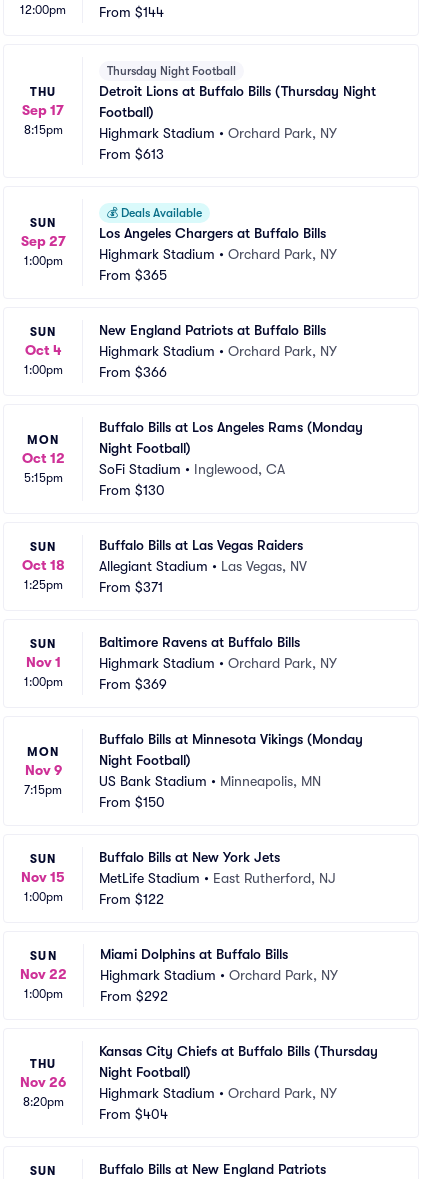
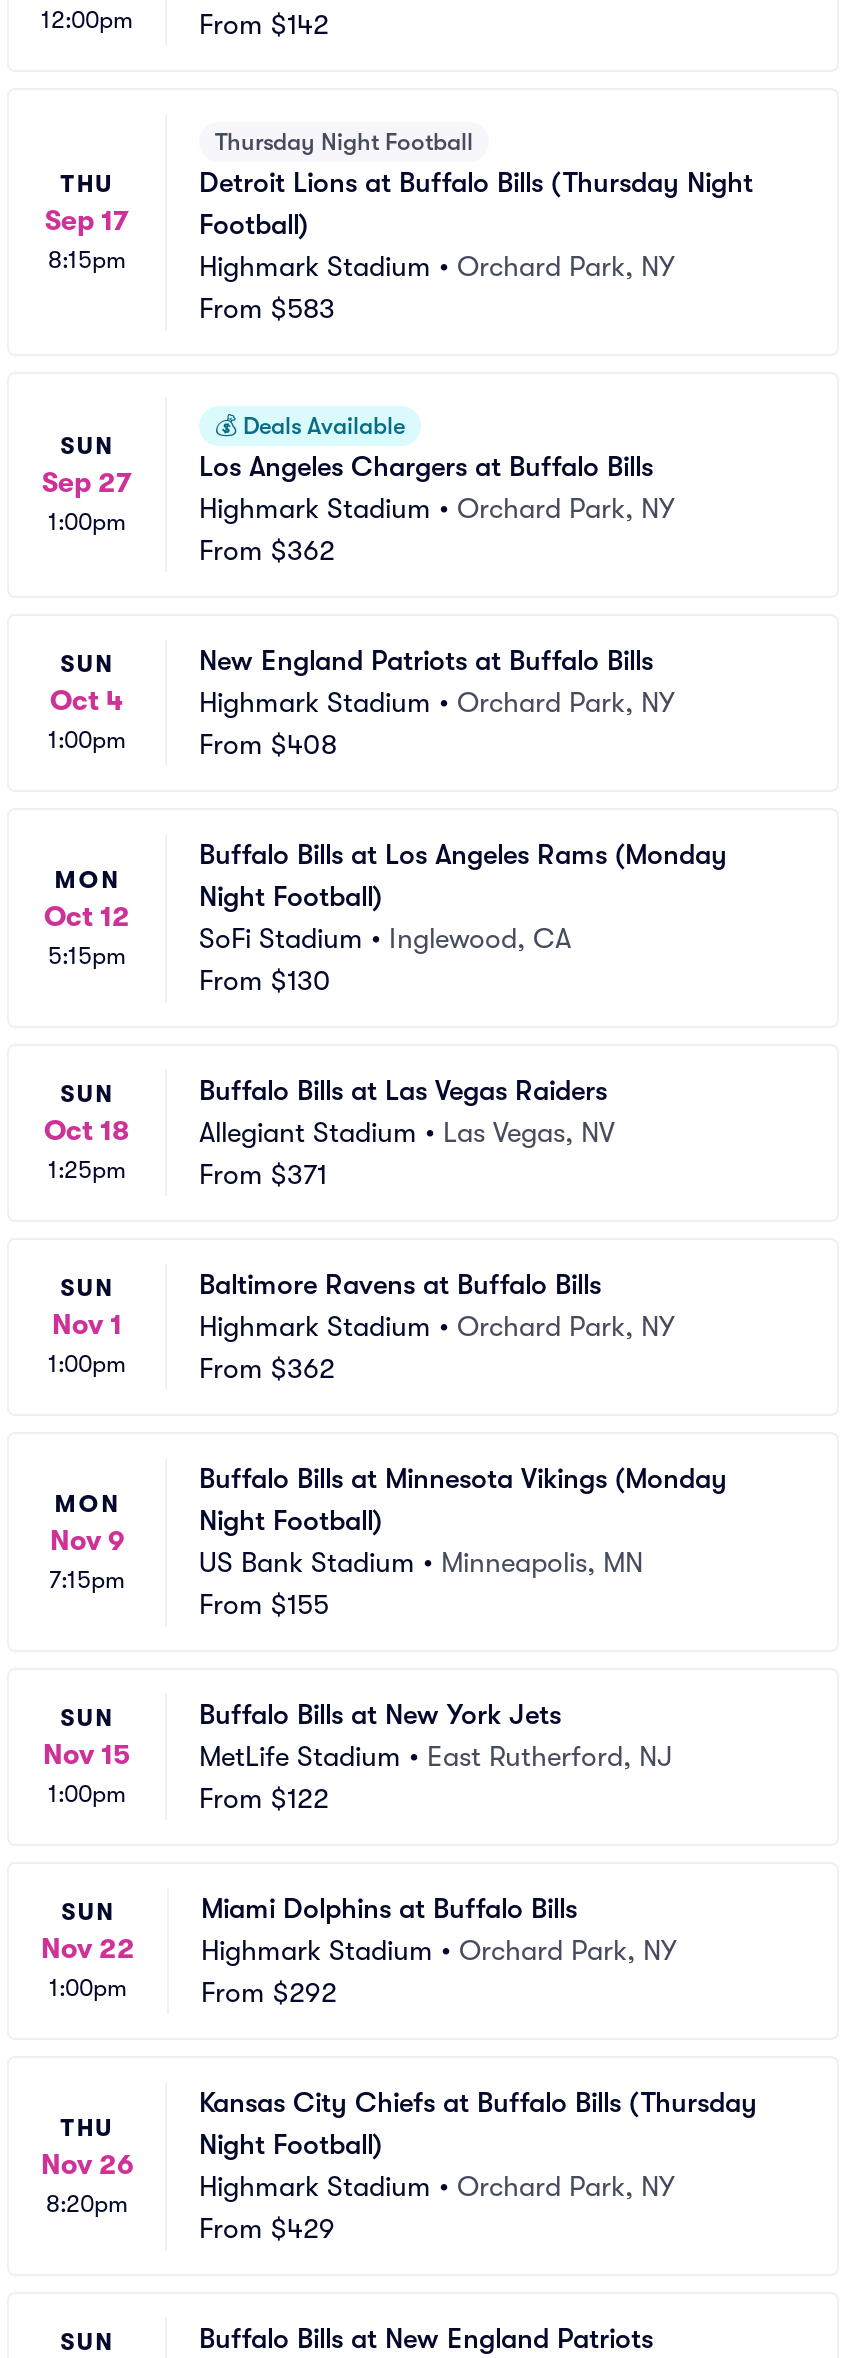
- From $144
+ From $142

- From $613
+ From $583

- From $365
+ From $362

- From $366
+ From $408

- From $369
+ From $362

- From $150
+ From $155

- From $404
+ From $429
